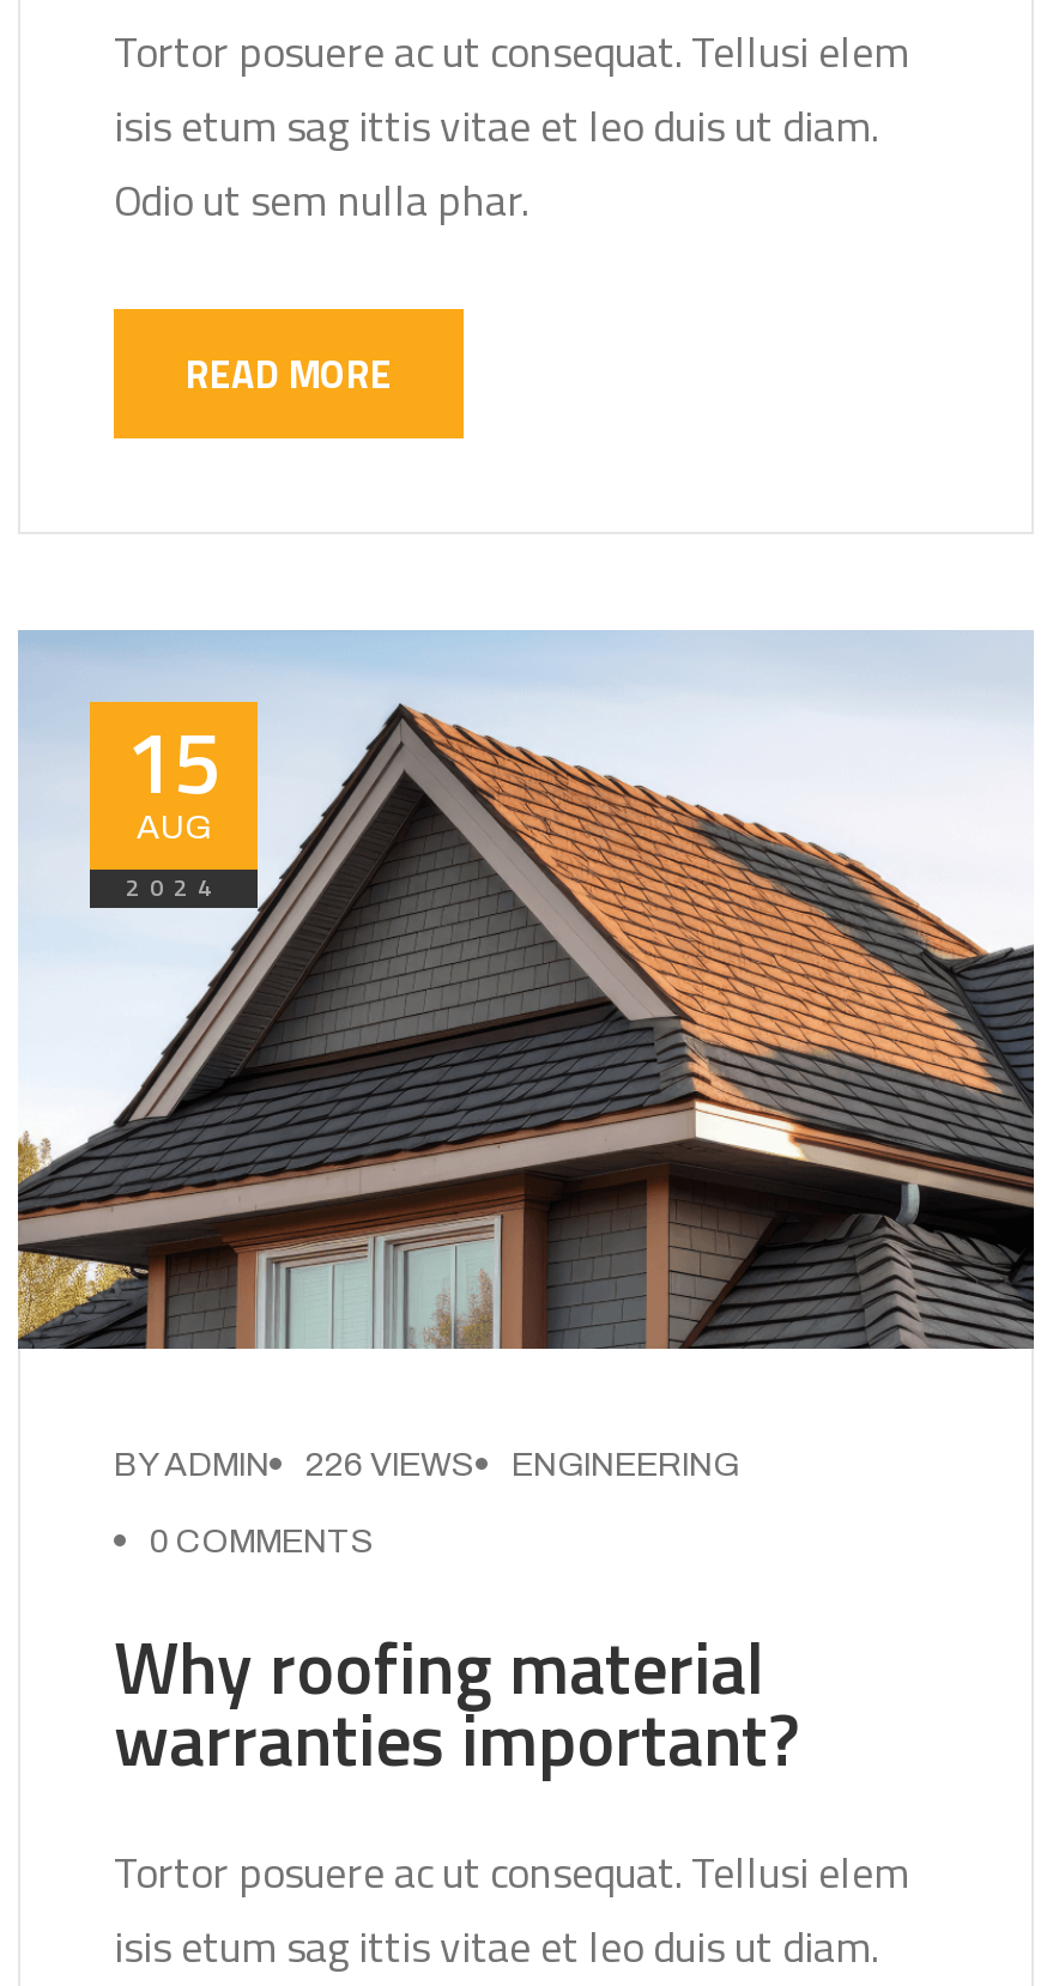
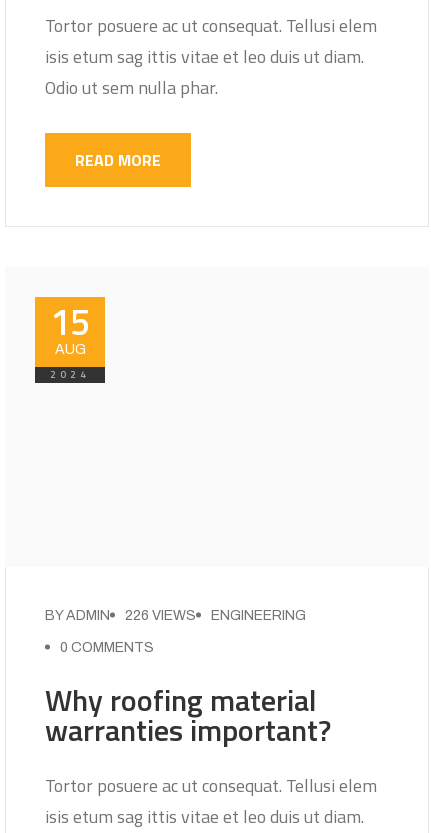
- [image]
